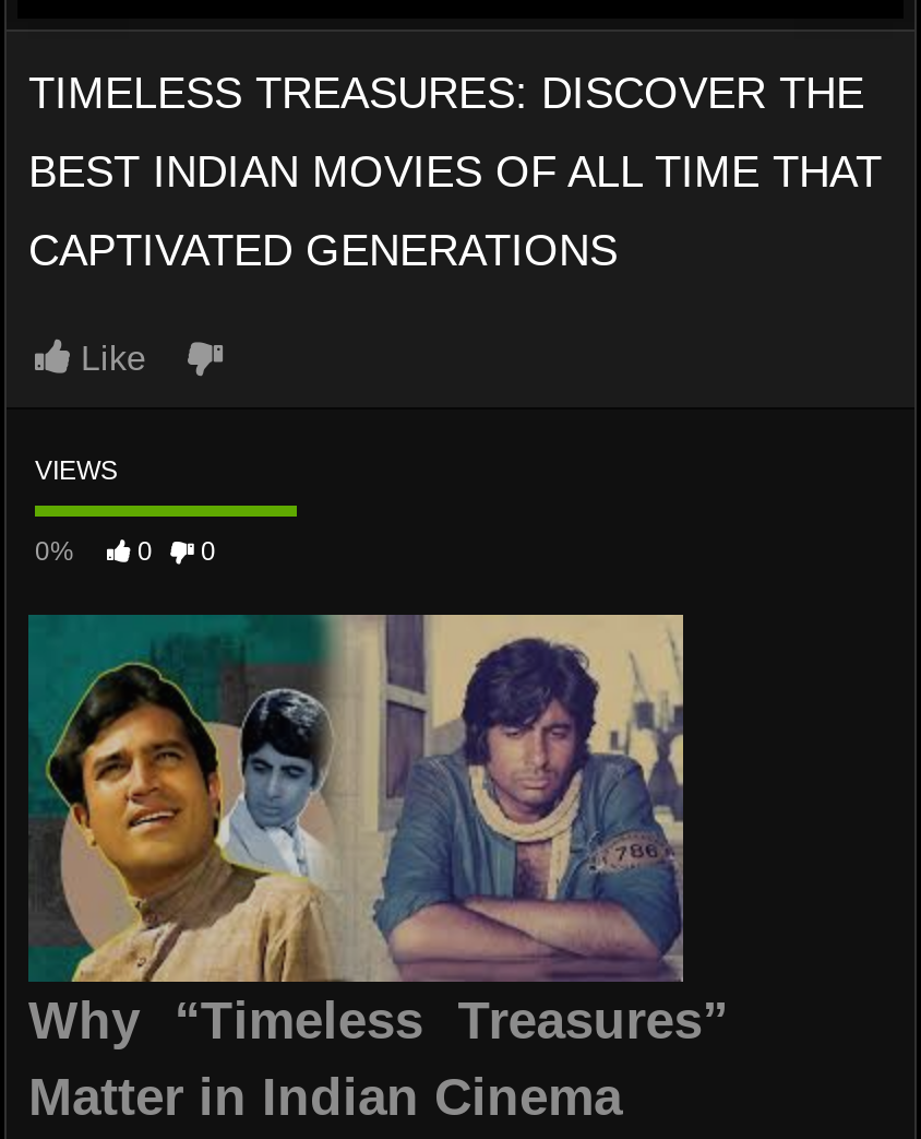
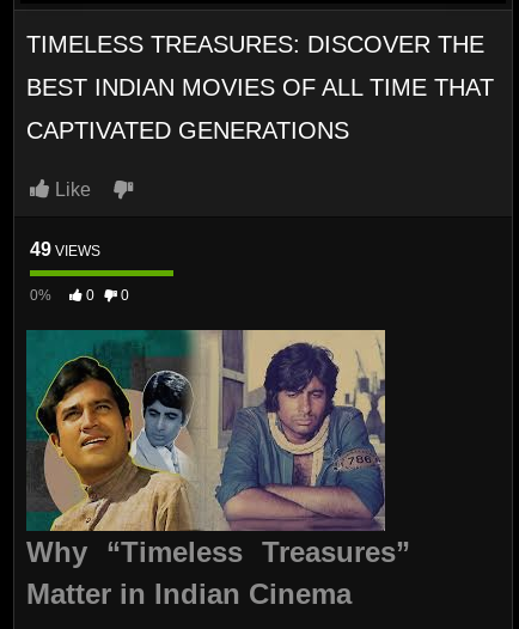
- VIEWS
+ 49 VIEWS
